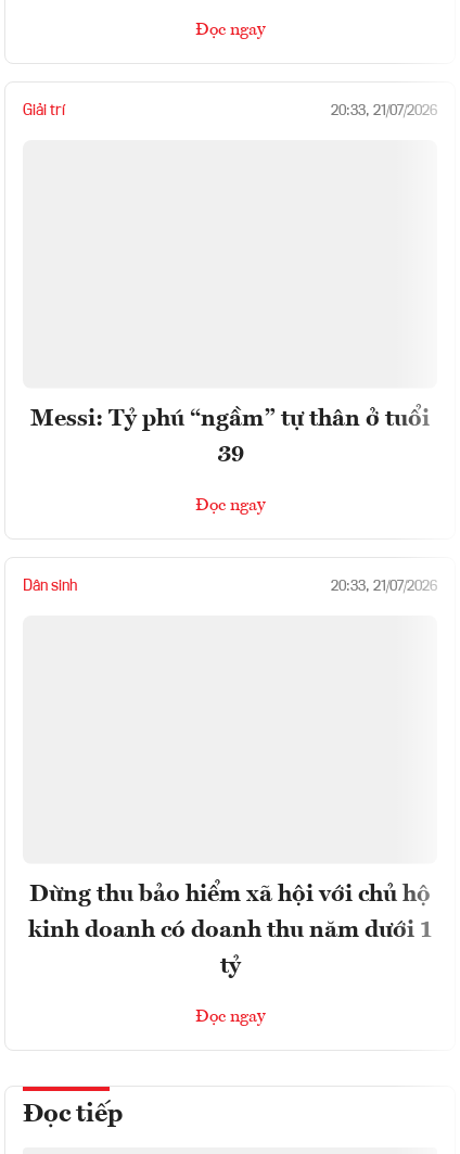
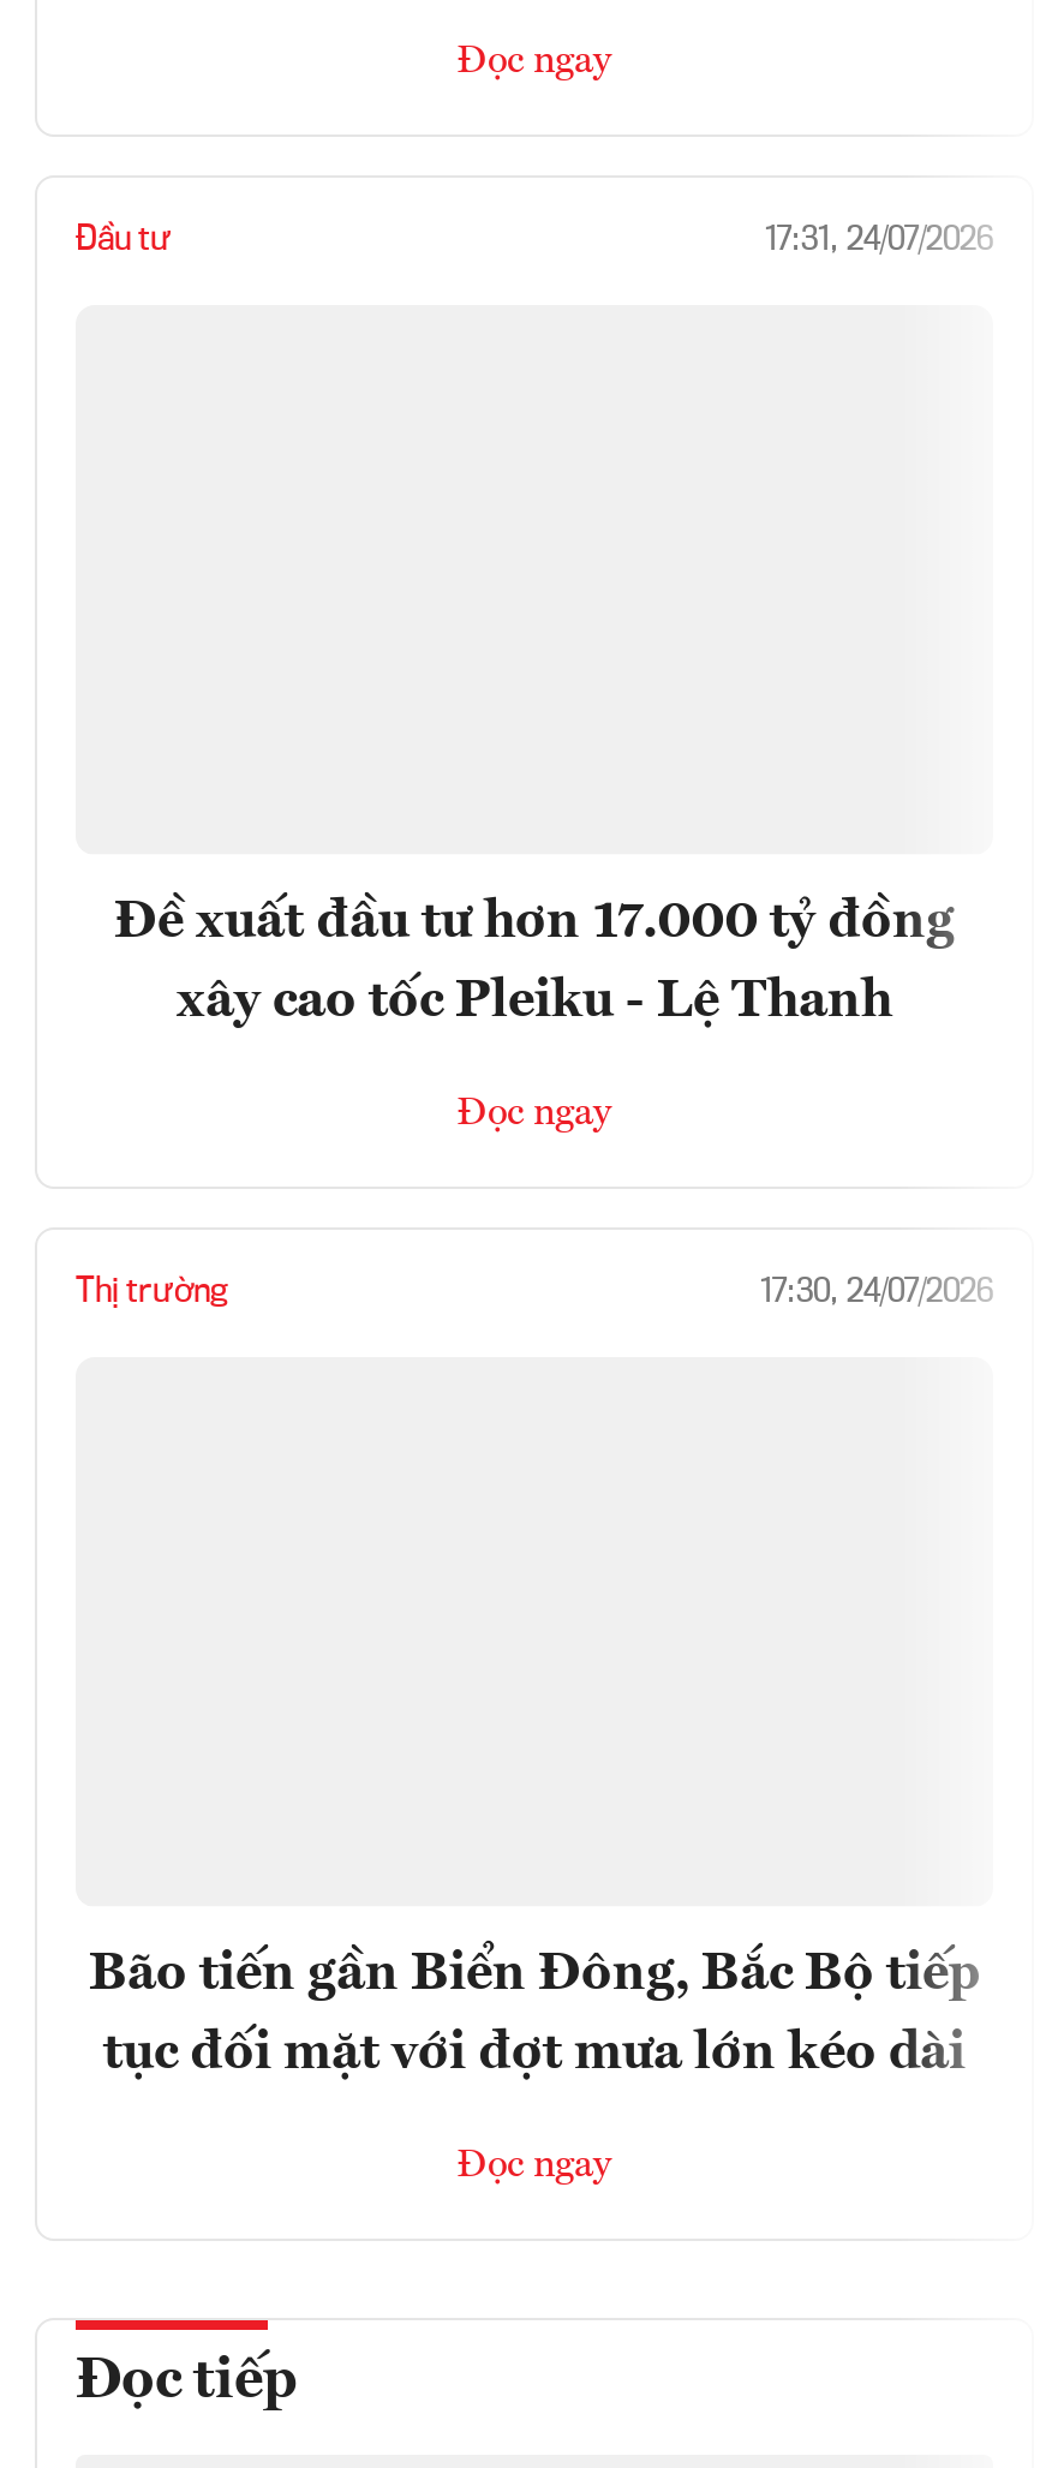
- Giải trí
- 20:33, 21/07/2026
+ Đầu tư
+ 17:31, 24/07/2026

- Messi: Tỷ phú “ngầm” tự thân ở tuổi
+ Đề xuất đầu tư hơn 17.000 tỷ đồng

- 39
+ xây cao tốc Pleiku - Lệ Thanh

- Dân sinh
- 20:33, 21/07/2026
+ Thị trường
+ 17:30, 24/07/2026

- Dừng thu bảo hiểm xã hội với chủ hộ
- kinh doanh có doanh thu năm dưới 1
- tỷ
+ Bão tiến gần Biển Đông, Bắc Bộ tiếp
+ tục đối mặt với đợt mưa lớn kéo dài
